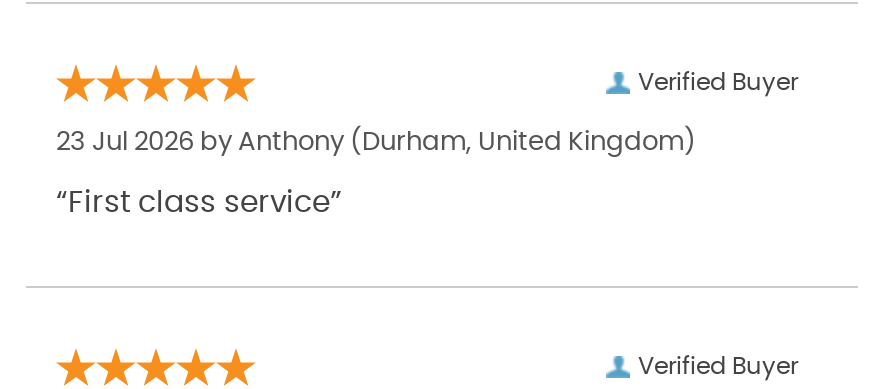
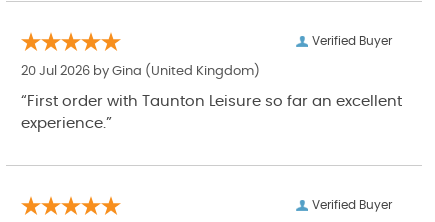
- 23 Jul 2026 by Anthony (Durham, United Kingdom)
- “First class service”
+ 20 Jul 2026 by Gina (United Kingdom)
+ “First order with Taunton Leisure so far an excellent
+ experience.”
